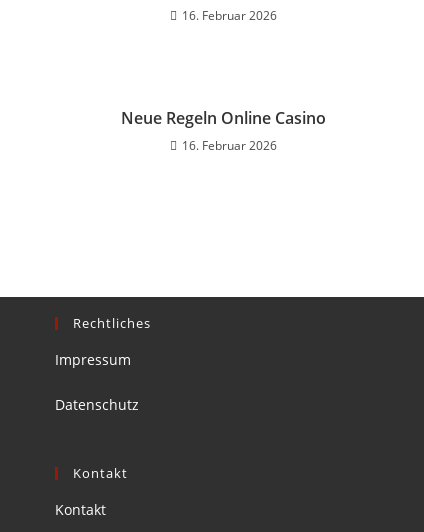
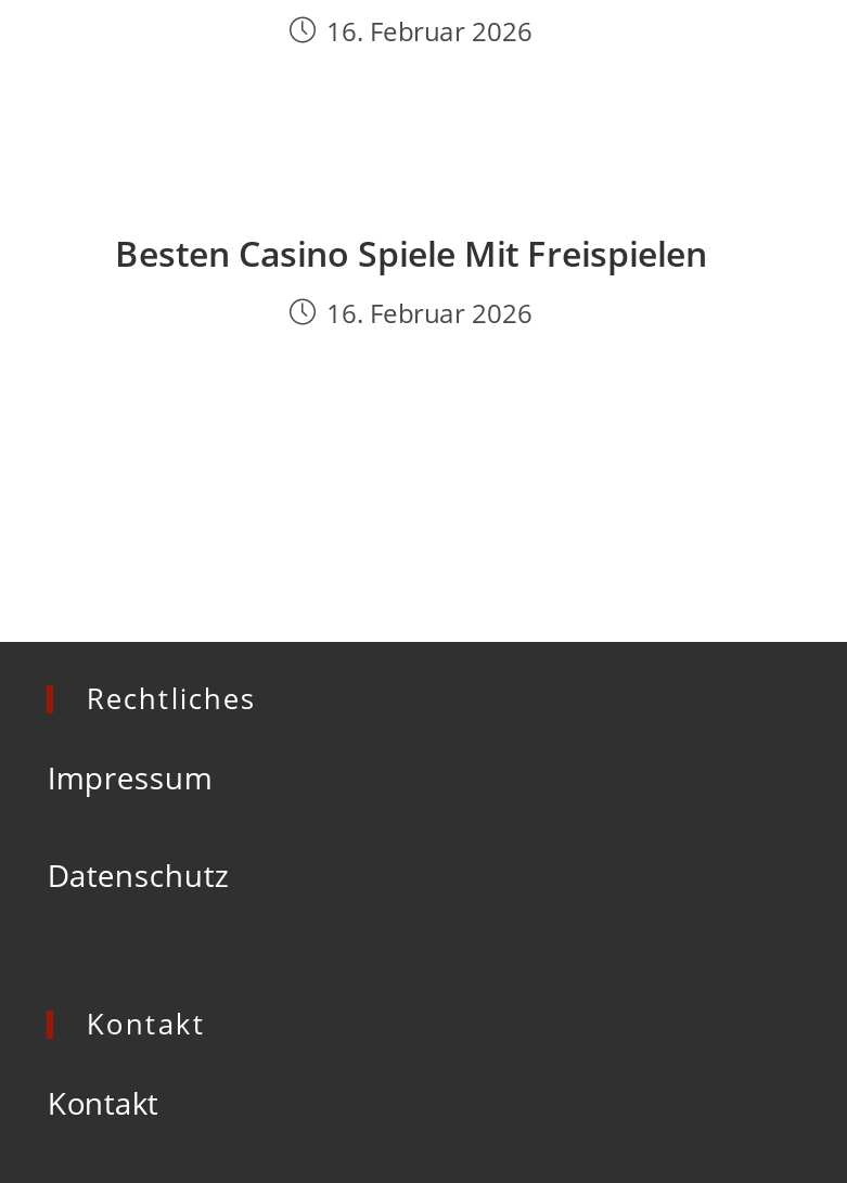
- Neue Regeln Online Casino
+ Besten Casino Spiele Mit Freispielen
